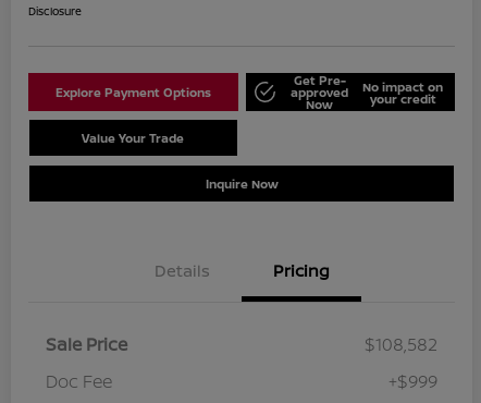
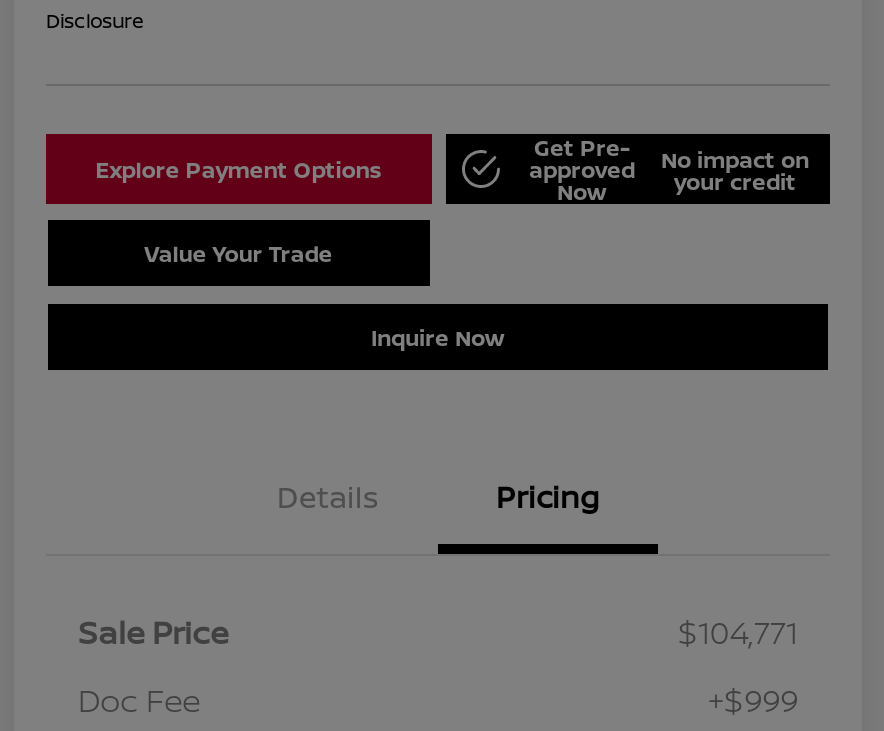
- $108,582
+ $104,771
